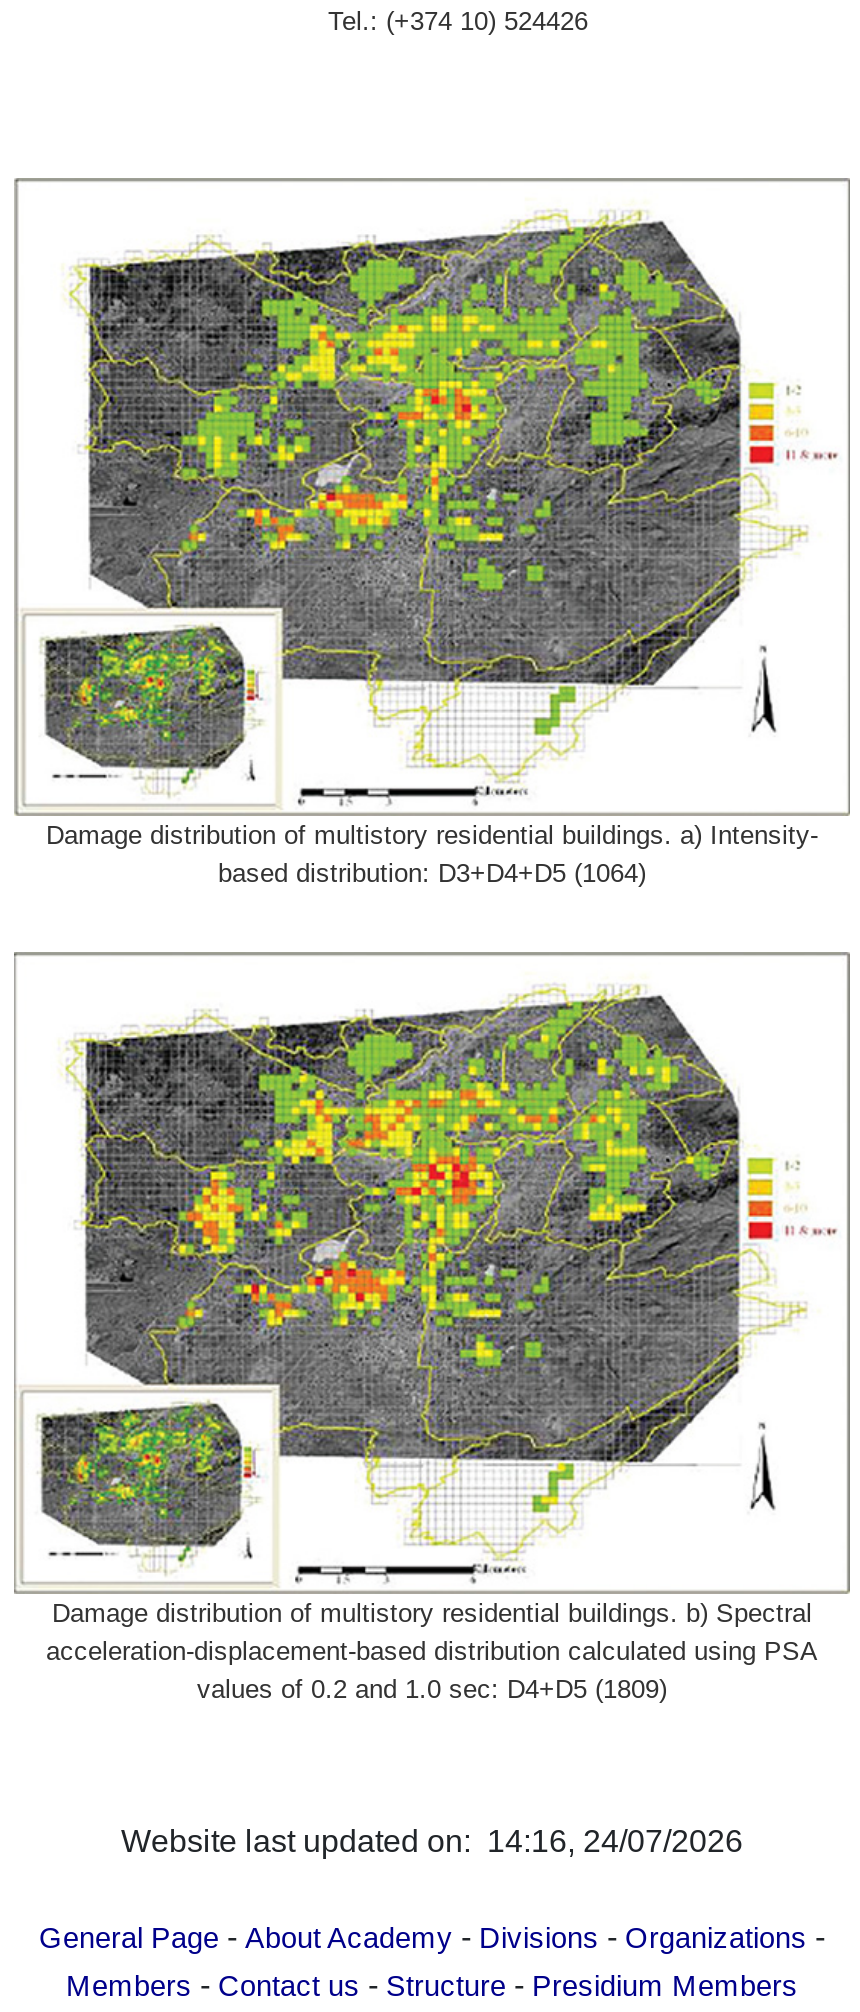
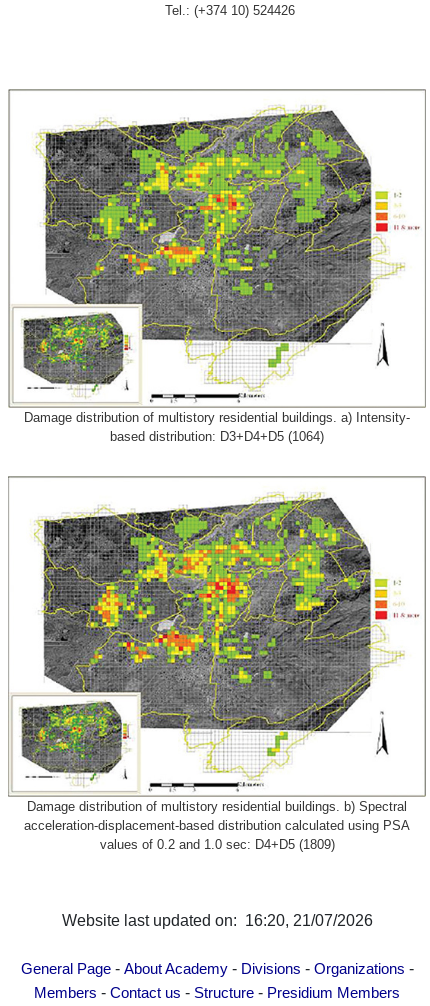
- Website last updated on: 14:16, 24/07/2026
+ Website last updated on: 16:20, 21/07/2026
